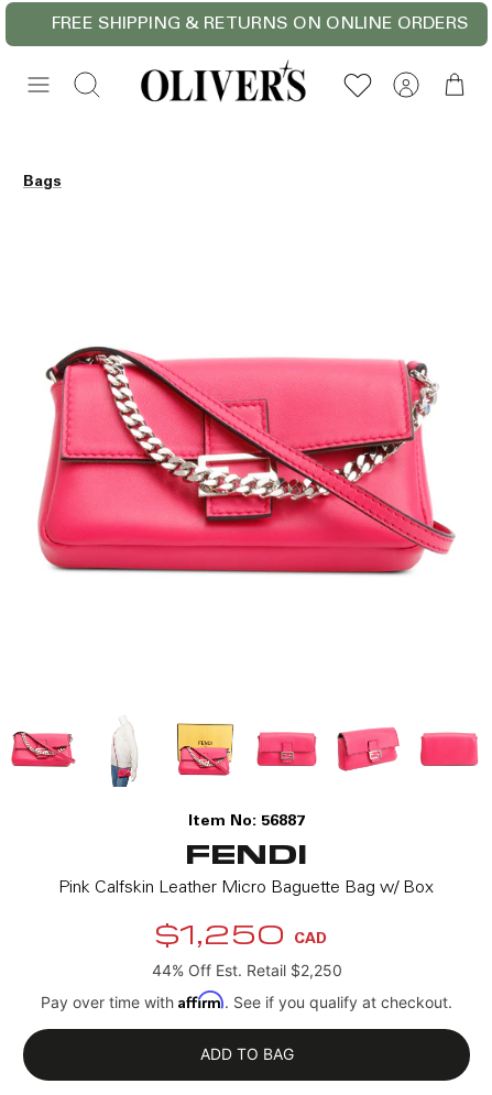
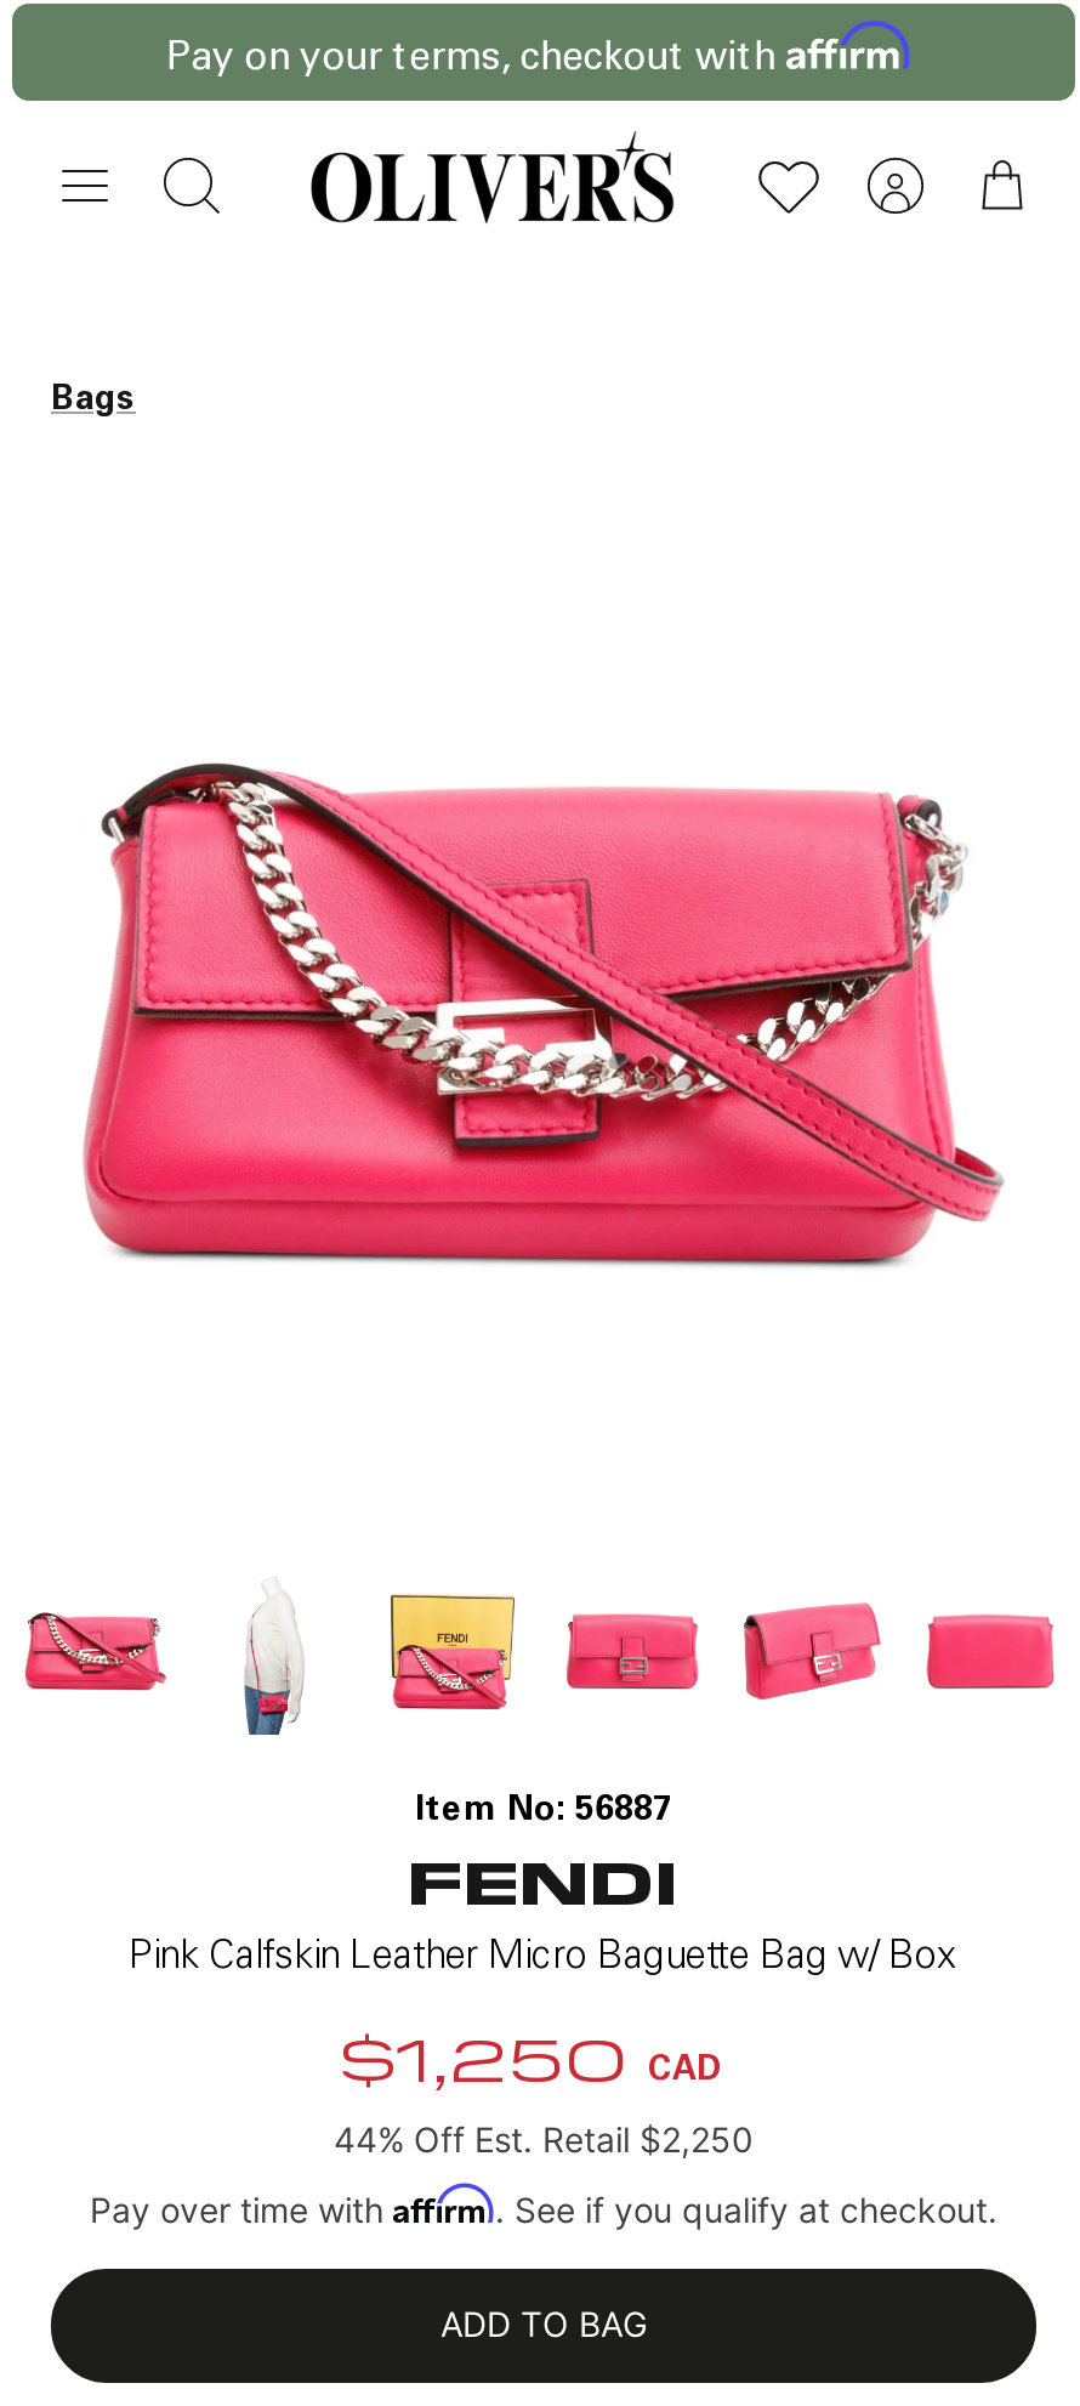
- FREE SHIPPING & RETURNS ON ONLINE ORDERS
+ Pay on your terms, checkout with
